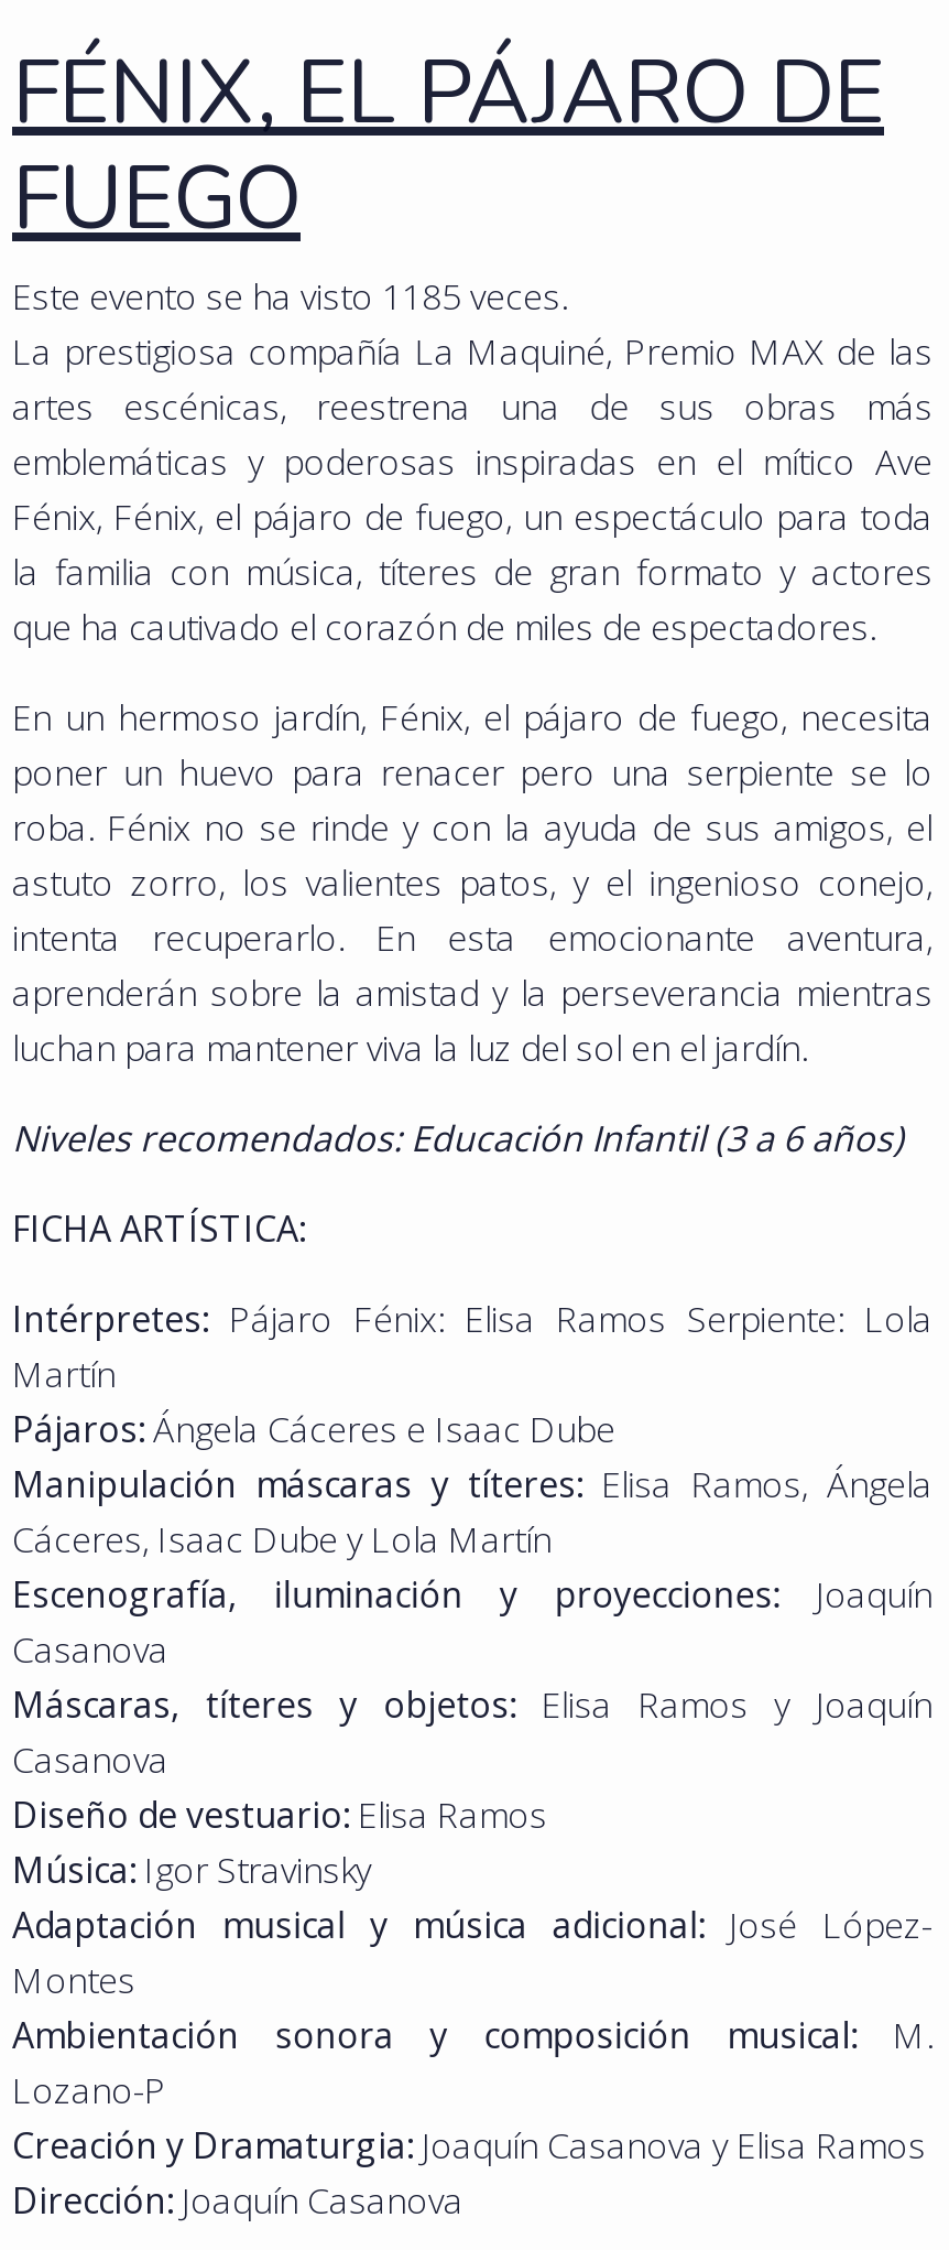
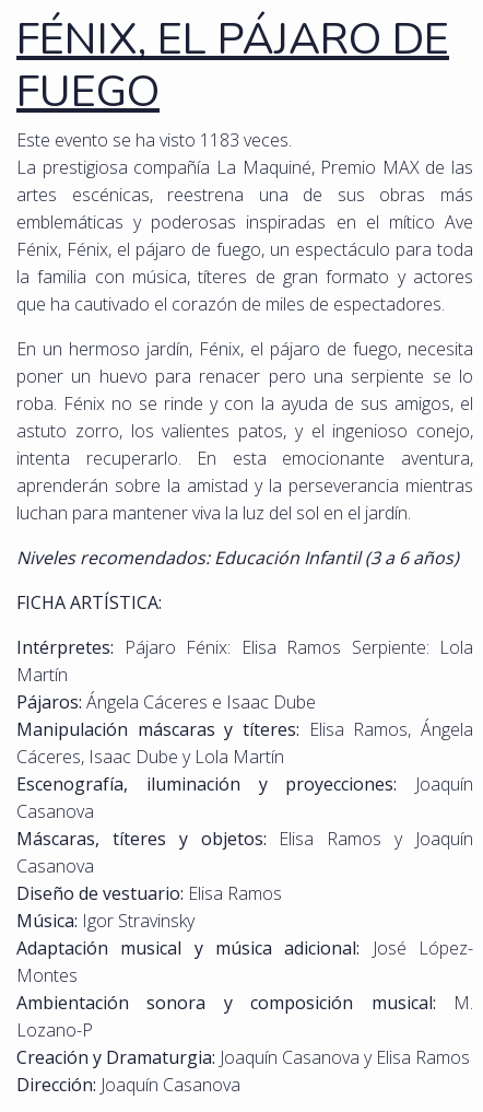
- Este evento se ha visto 1185 veces.
+ Este evento se ha visto 1183 veces.
